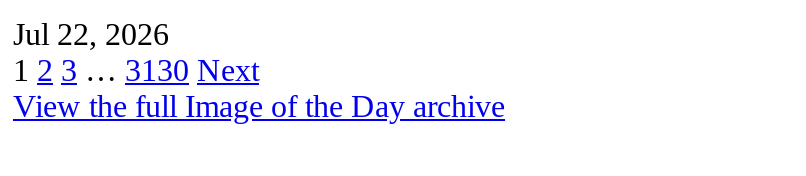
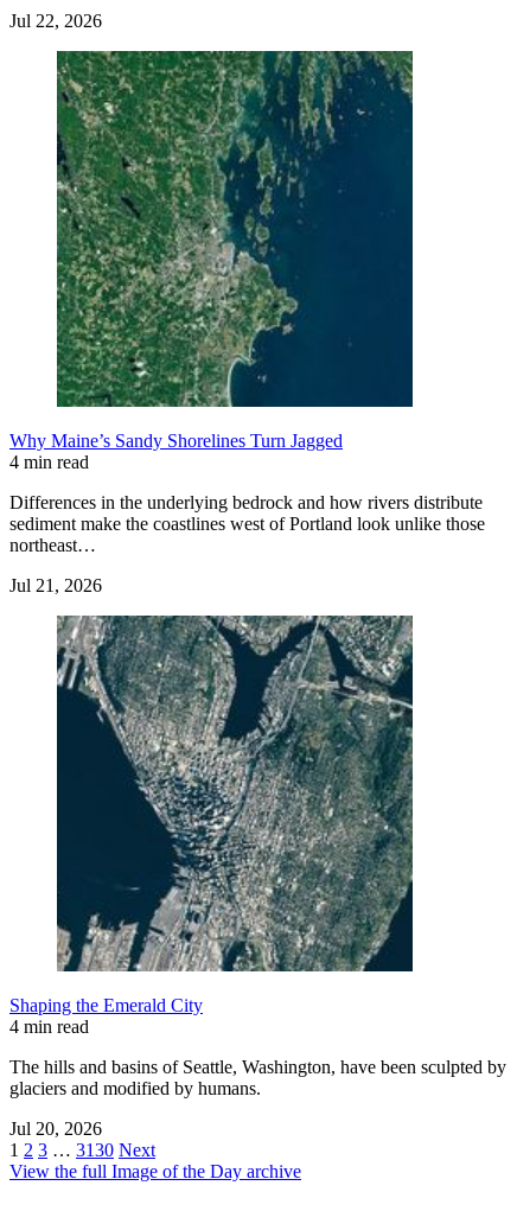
+ [image]
+ Why Maine’s Sandy Shorelines Turn Jagged
+ 4 min read
+ Differences in the underlying bedrock and how rivers distribute
+ sediment make the coastlines west of Portland look unlike those
+ northeast…
+ Jul 21, 2026

+ [image]
+ Shaping the Emerald City
+ 4 min read
+ The hills and basins of Seattle, Washington, have been sculpted by
+ glaciers and modified by humans.
+ Jul 20, 2026
